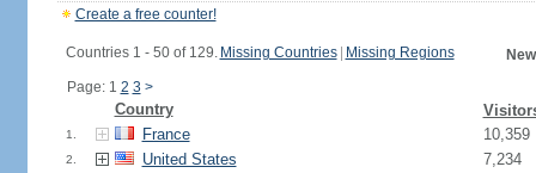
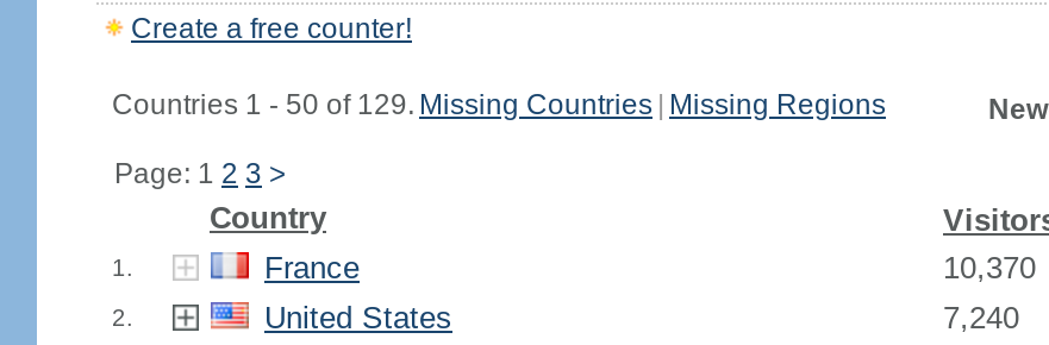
- 10,359
+ 10,370

- 7,234
+ 7,240
